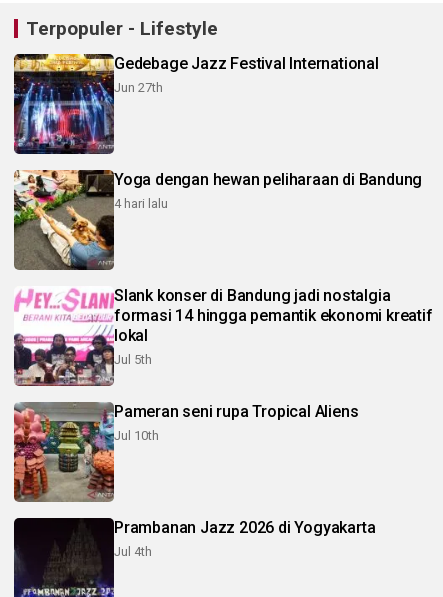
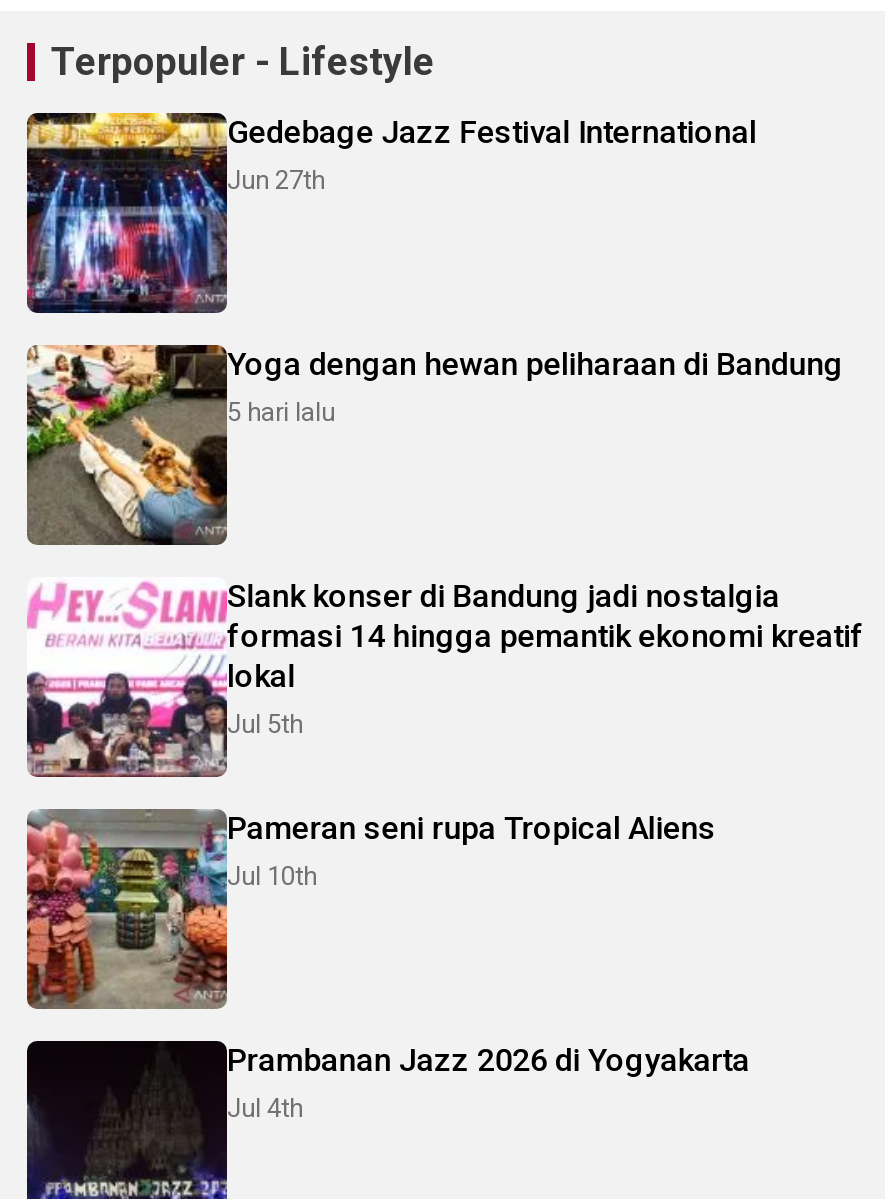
- 4 hari lalu
+ 5 hari lalu
